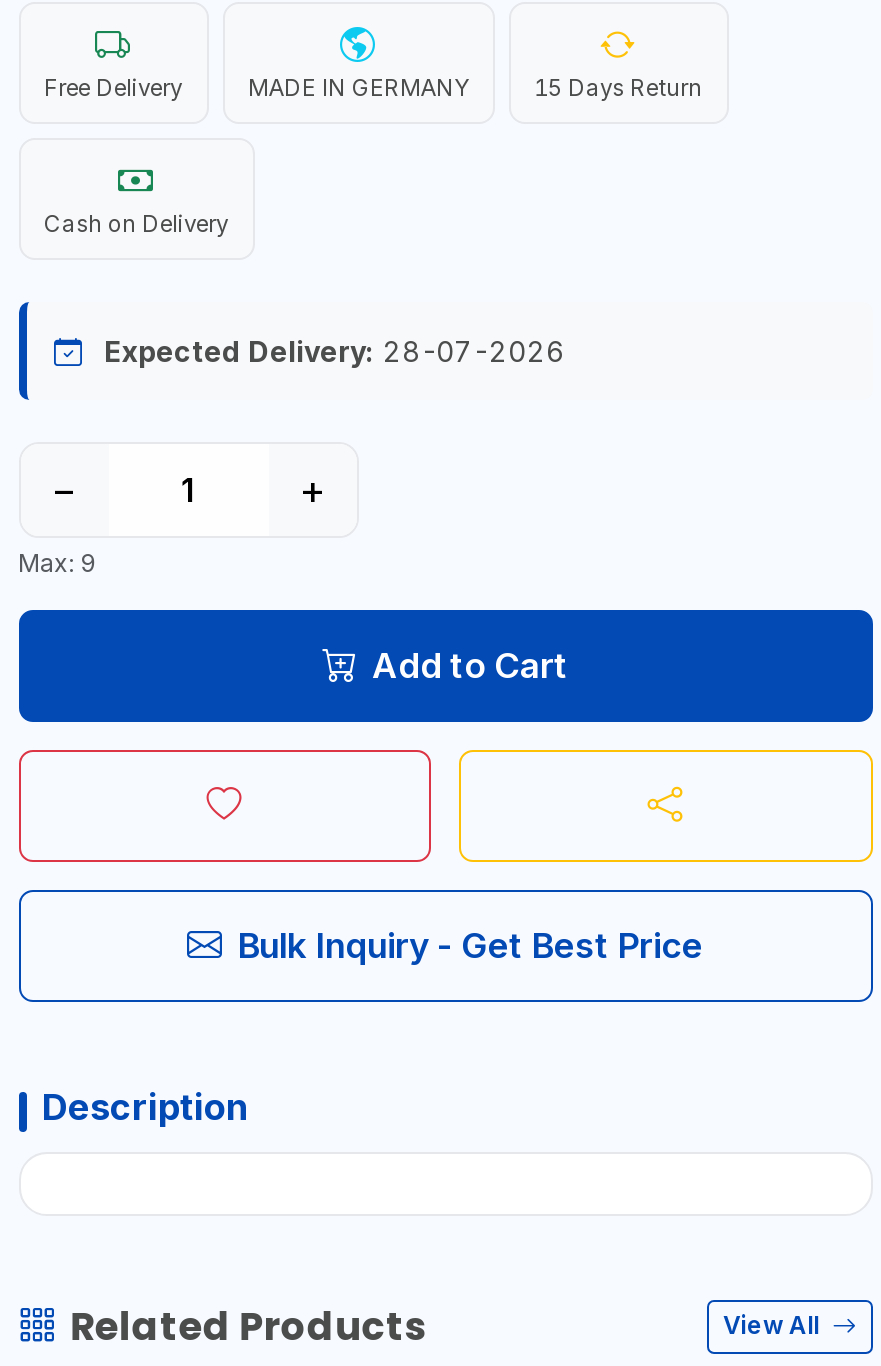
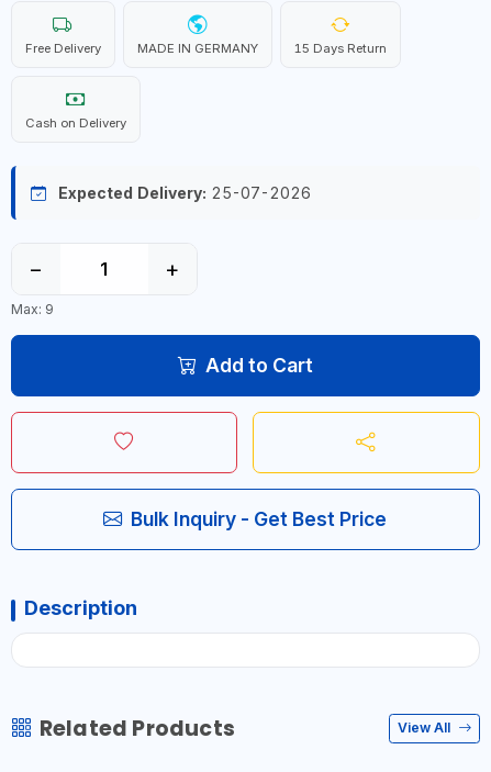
- Expected Delivery: 28-07-2026
+ Expected Delivery: 25-07-2026
